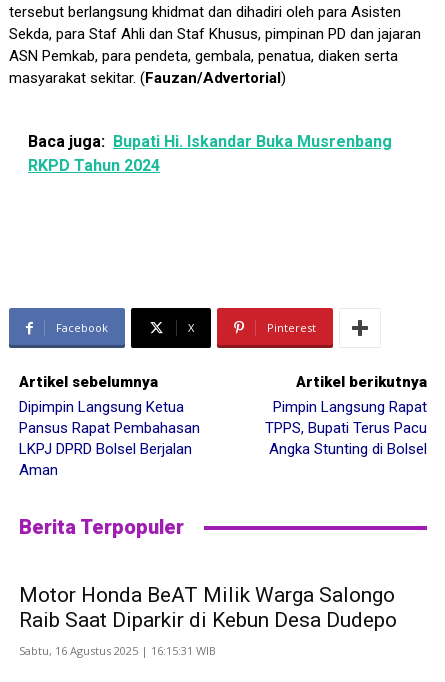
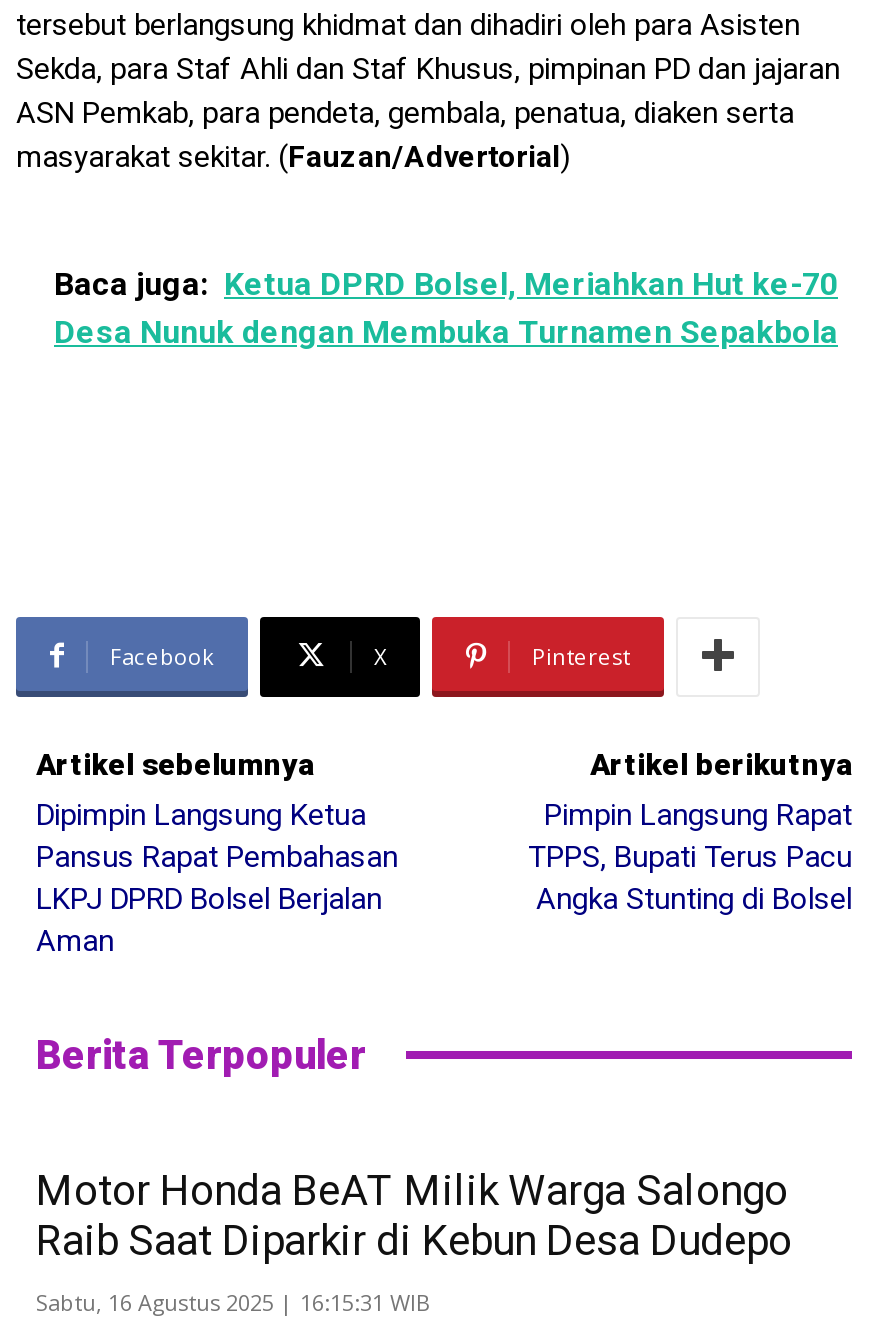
- Baca juga: Bupati Hi. Iskandar Buka Musrenbang
- RKPD Tahun 2024
+ Baca juga: Ketua DPRD Bolsel, Meriahkan Hut ke-70
+ Desa Nunuk dengan Membuka Turnamen Sepakbola
